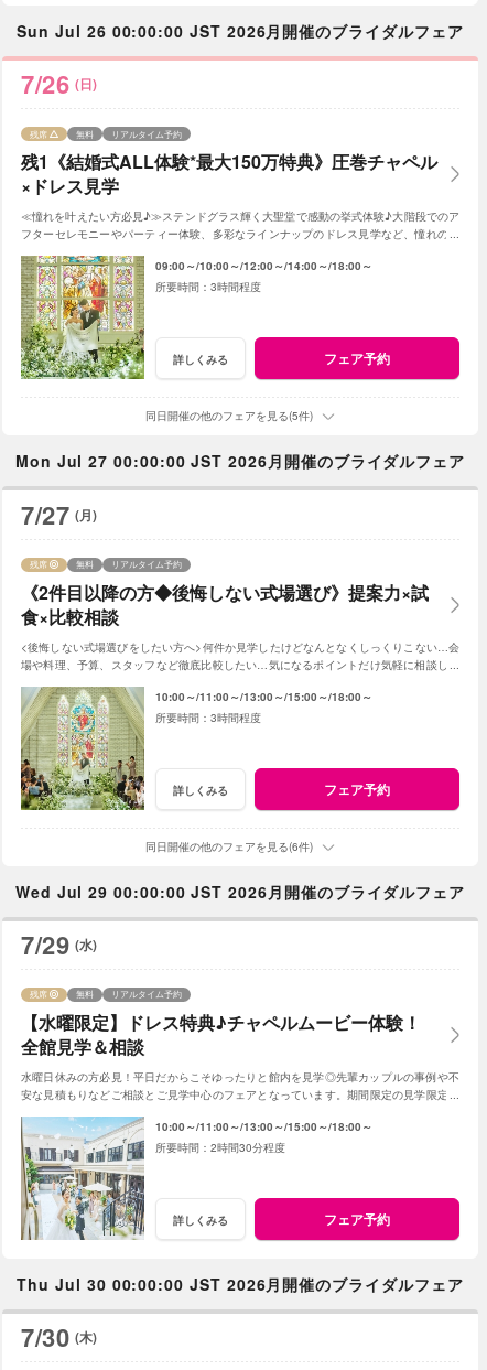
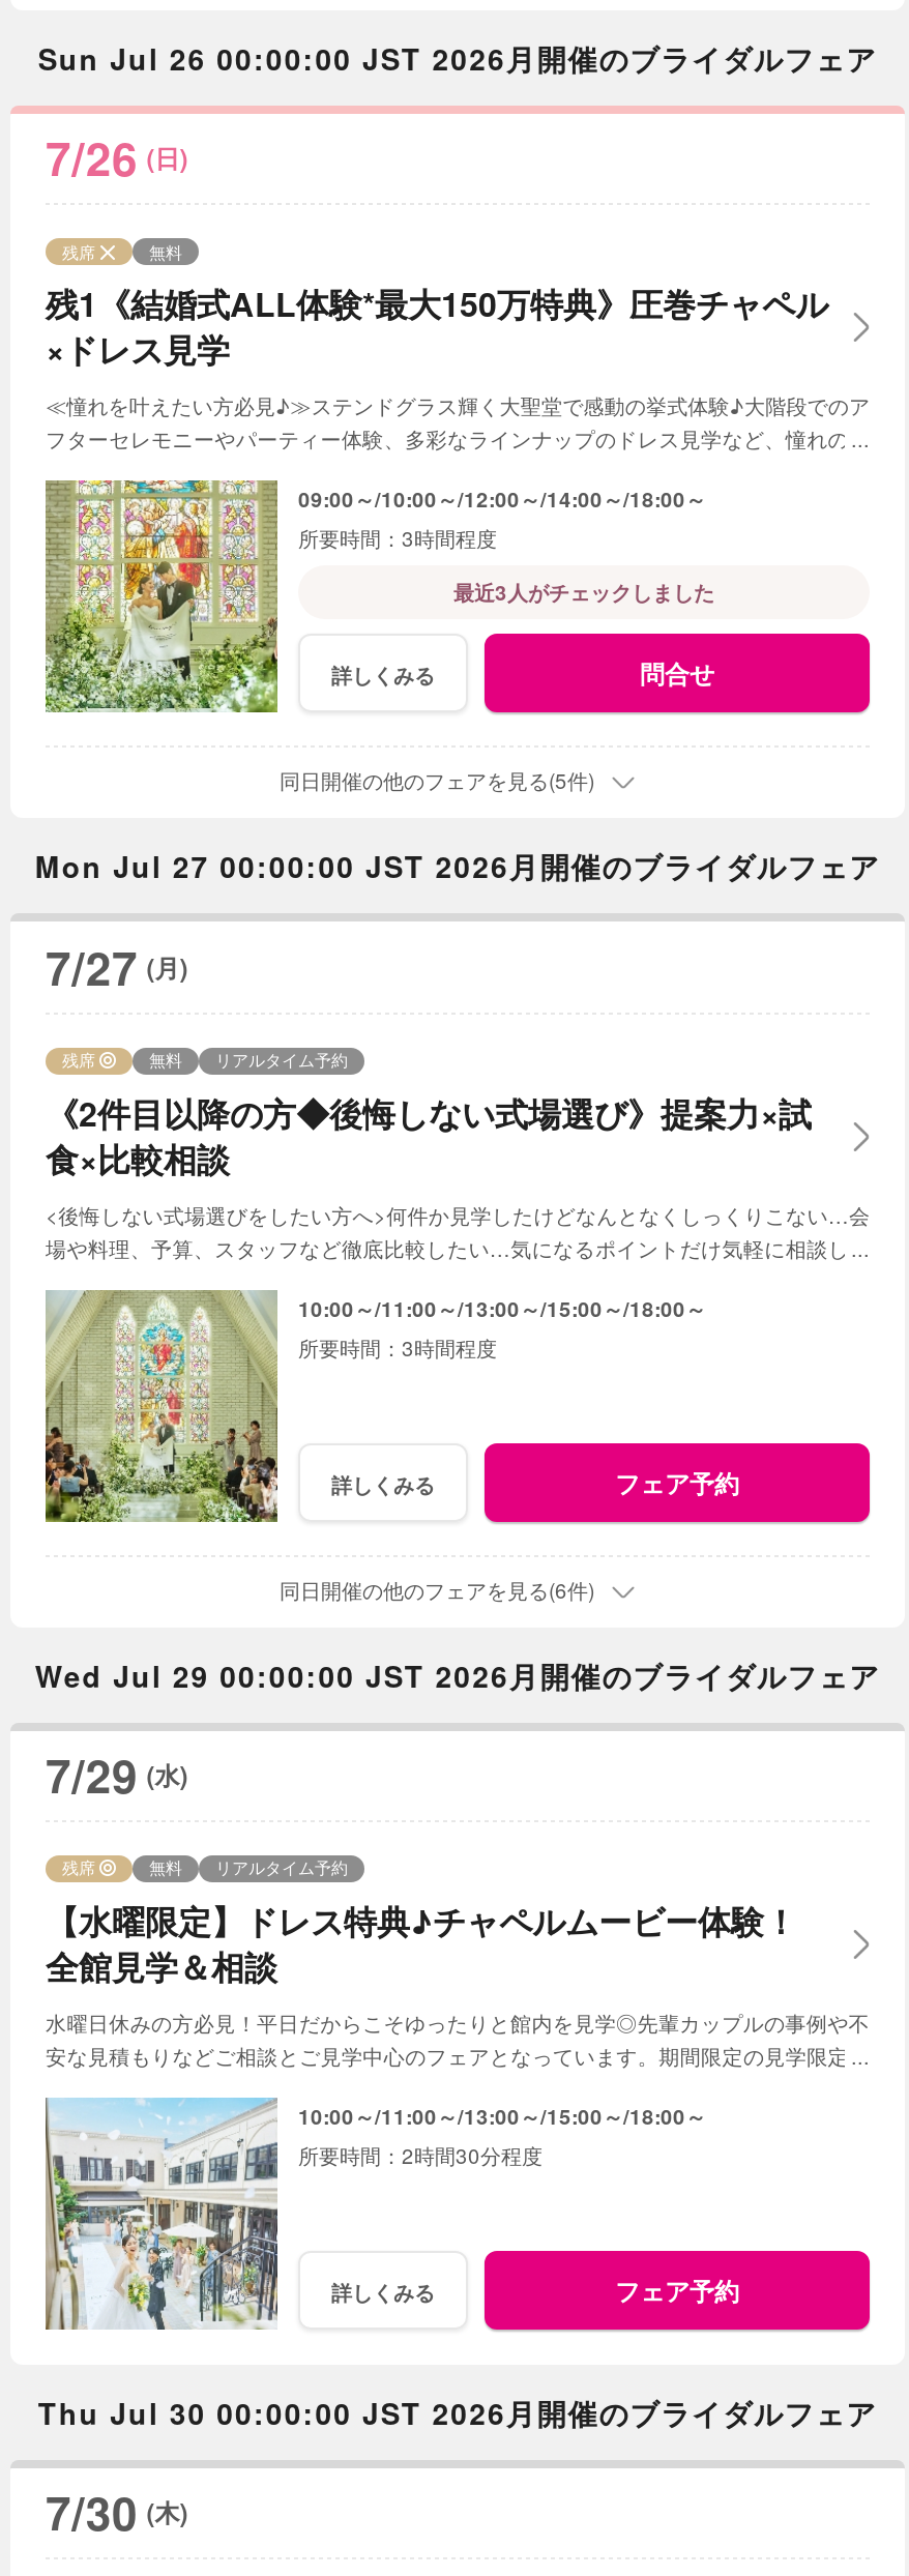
- リアルタイム予約

+ 最近3人がチェックしました

- フェア予約
+ 問合せ
